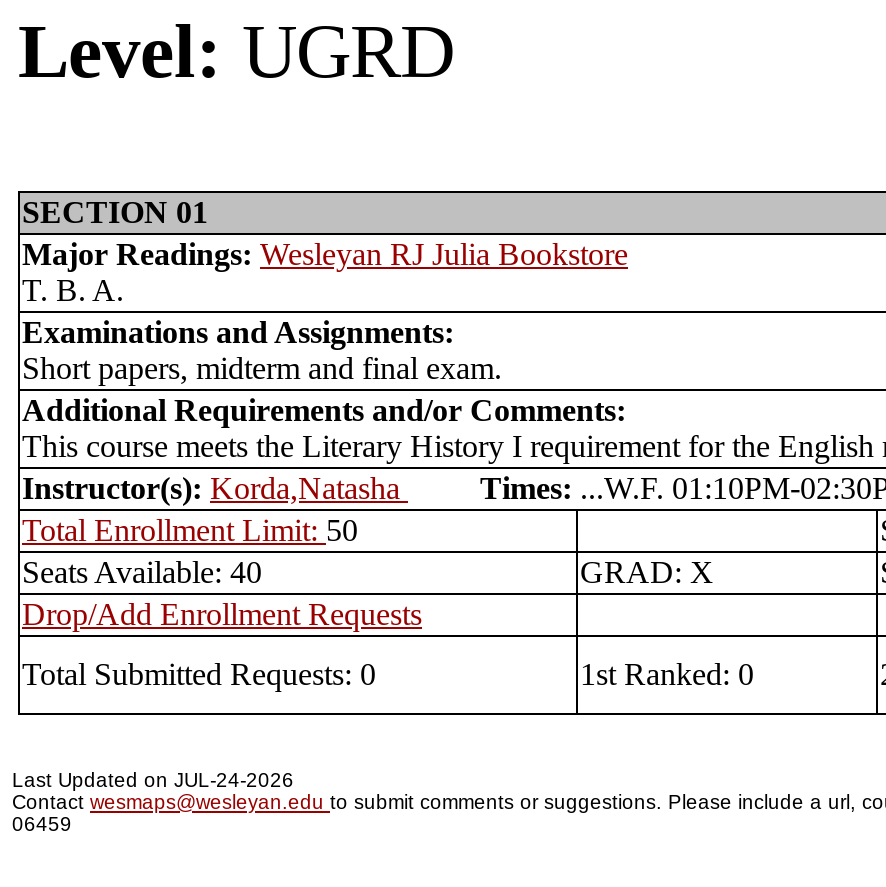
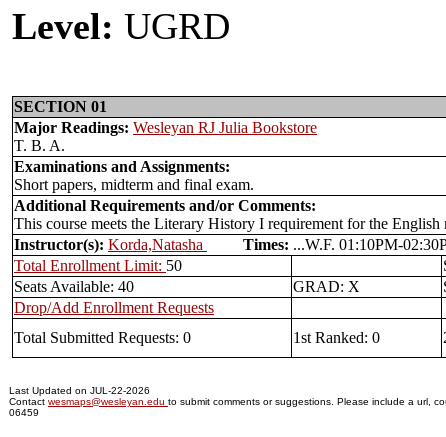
- Last Updated on JUL-24-2026
+ Last Updated on JUL-22-2026
